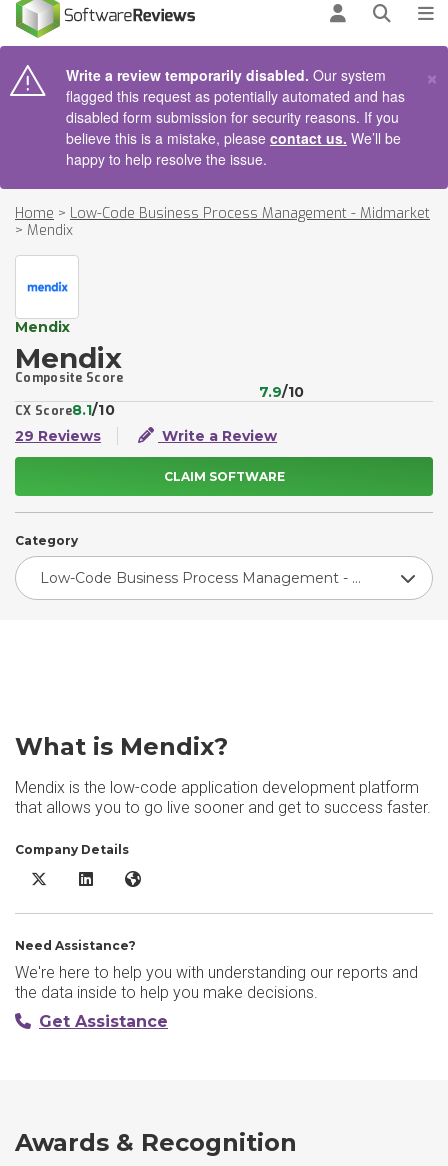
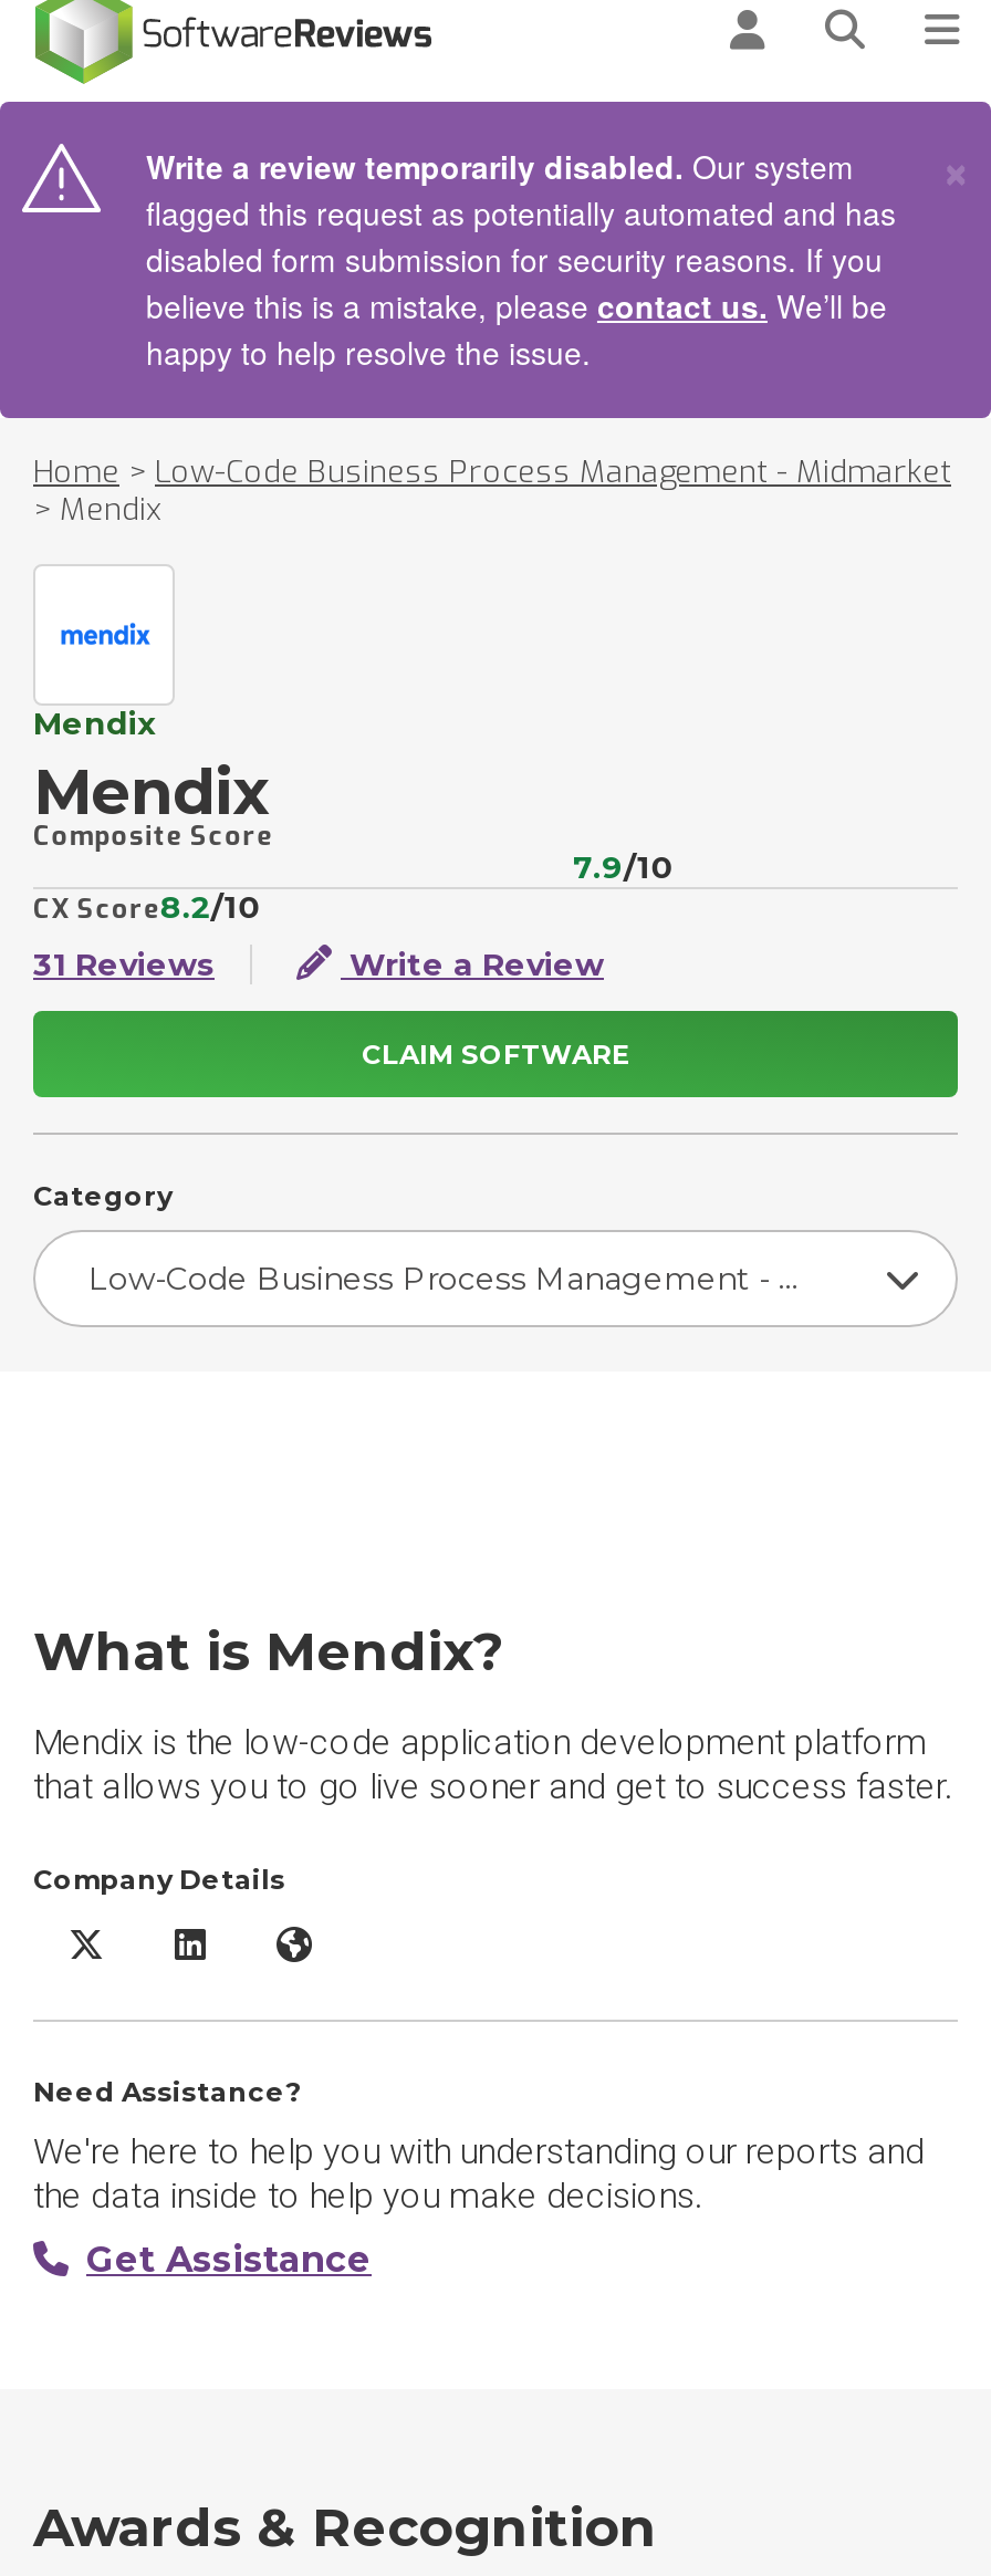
- CX Score8.1/10
+ CX Score8.2/10

- 29 Reviews
+ 31 Reviews
